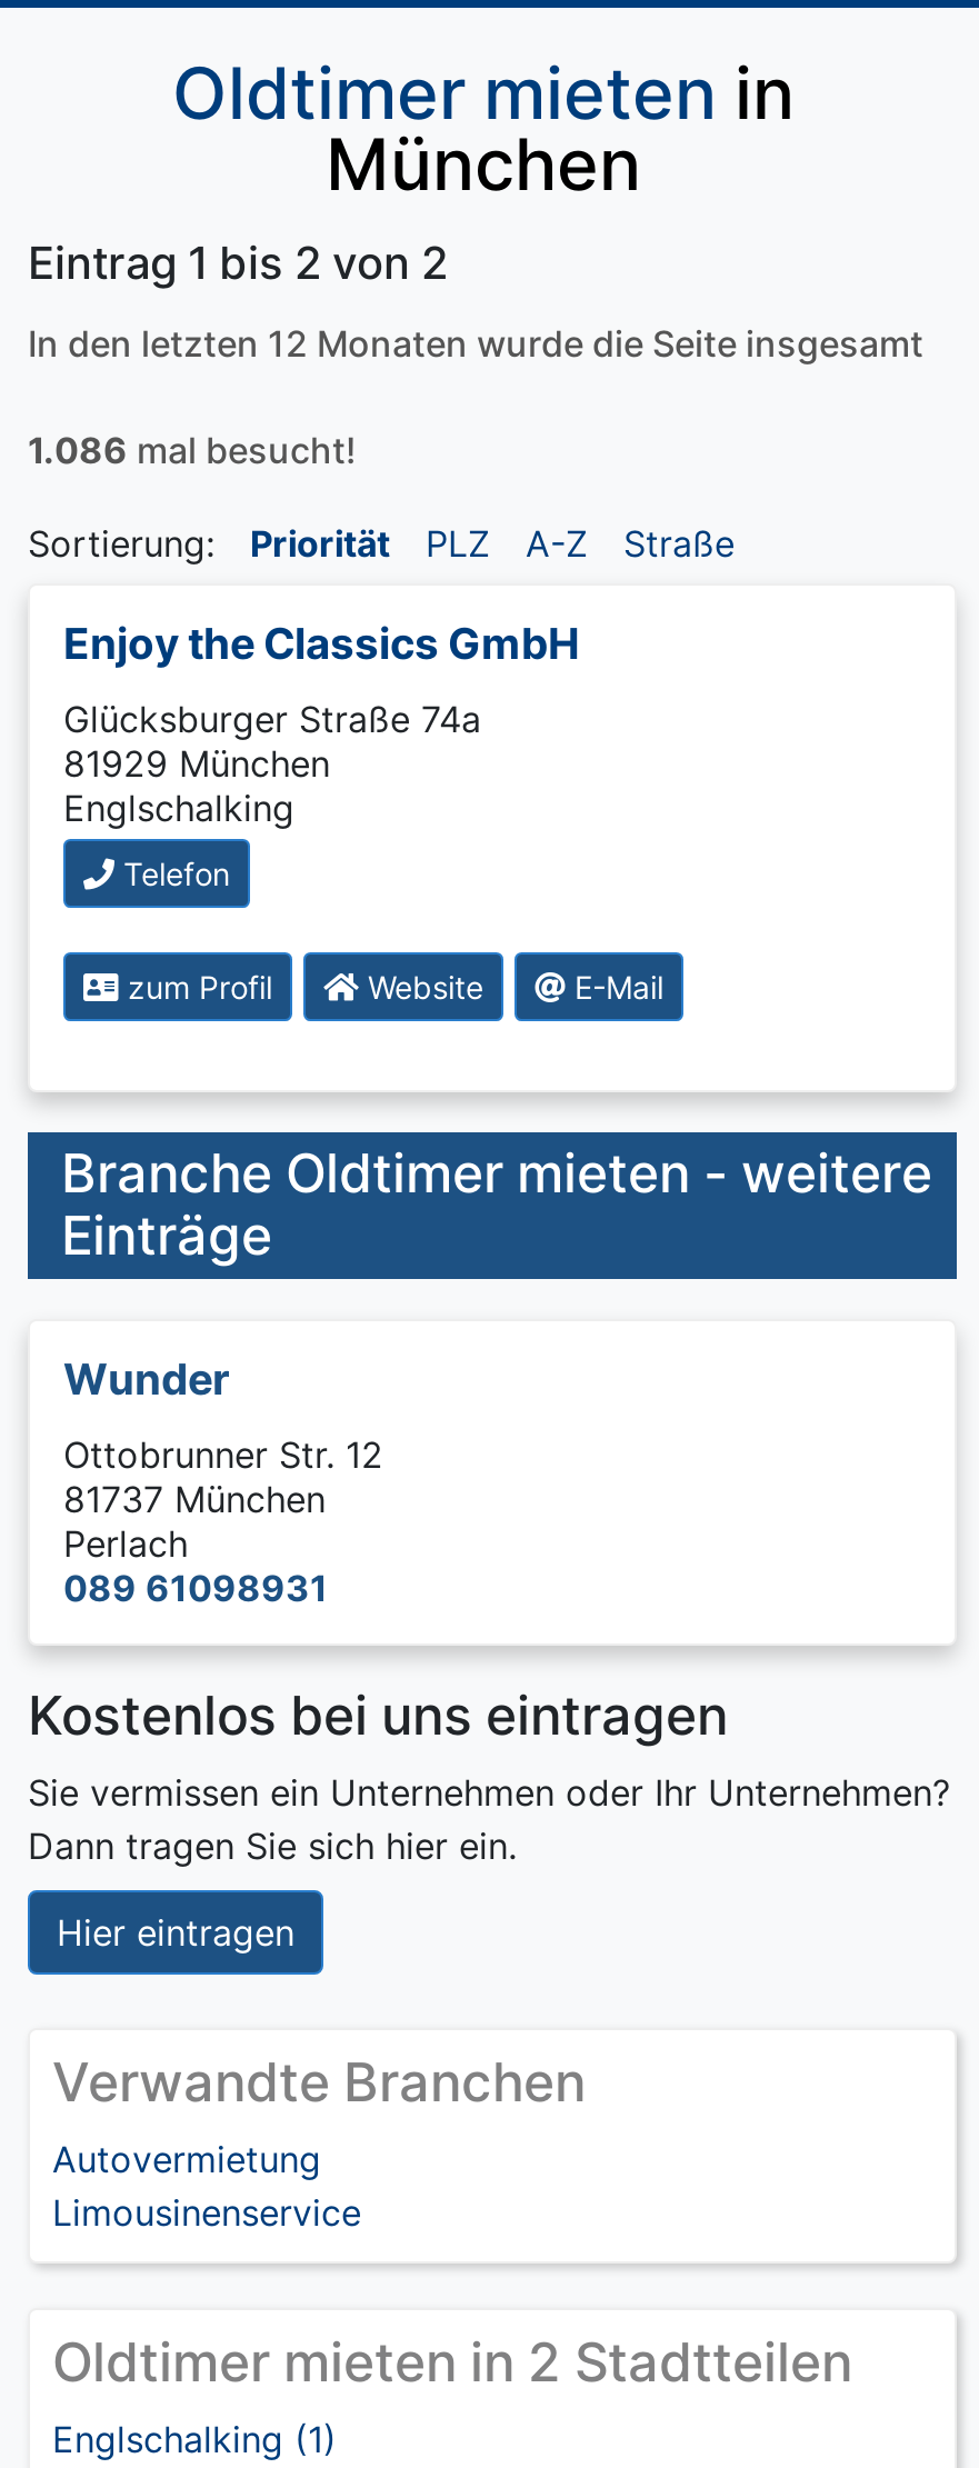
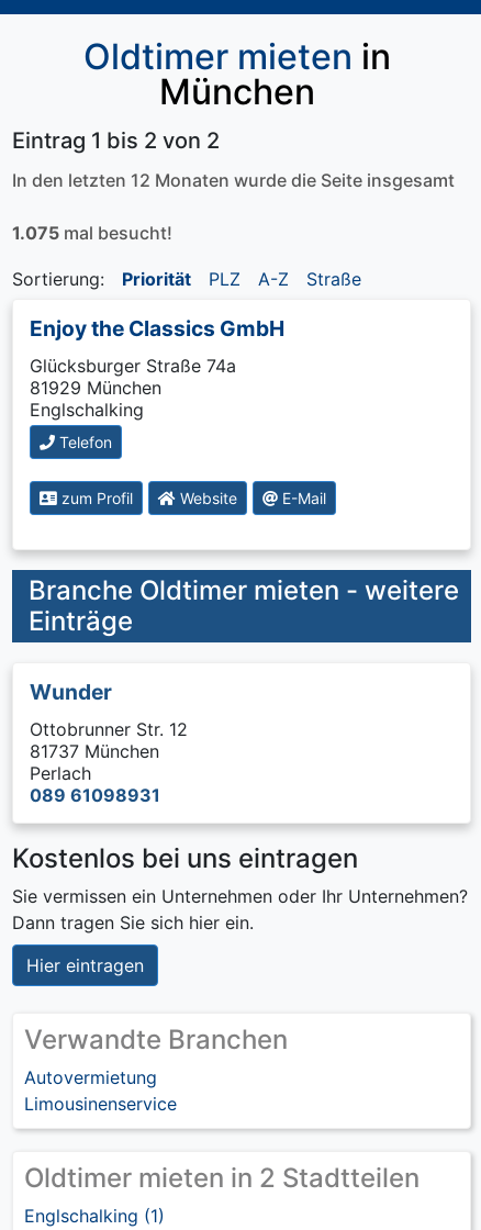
- 1.086 mal besucht!
+ 1.075 mal besucht!
